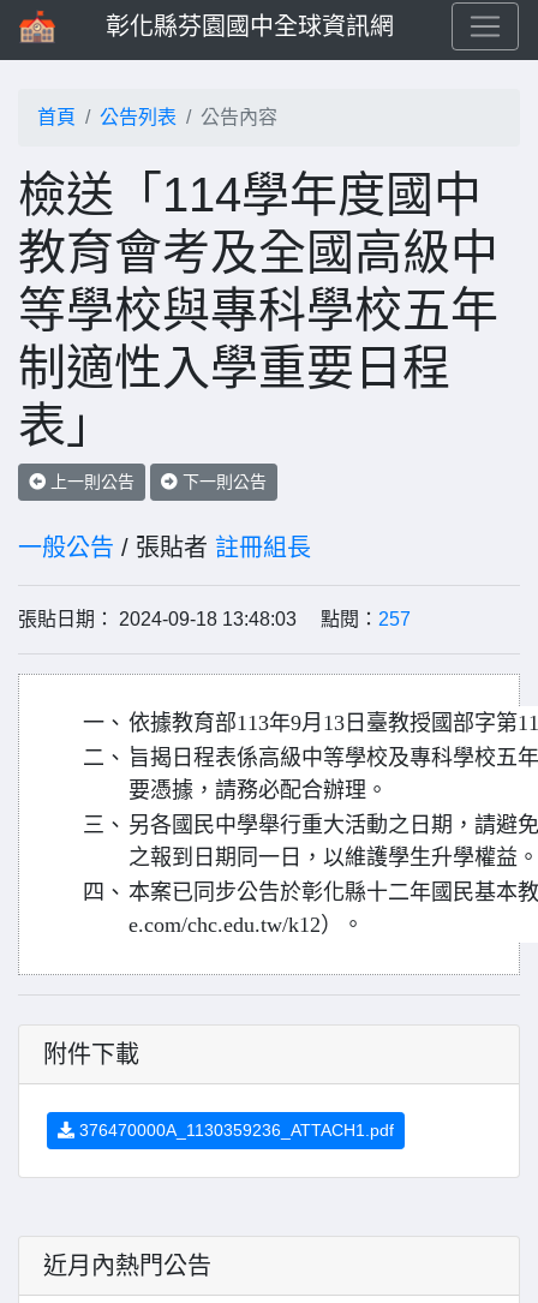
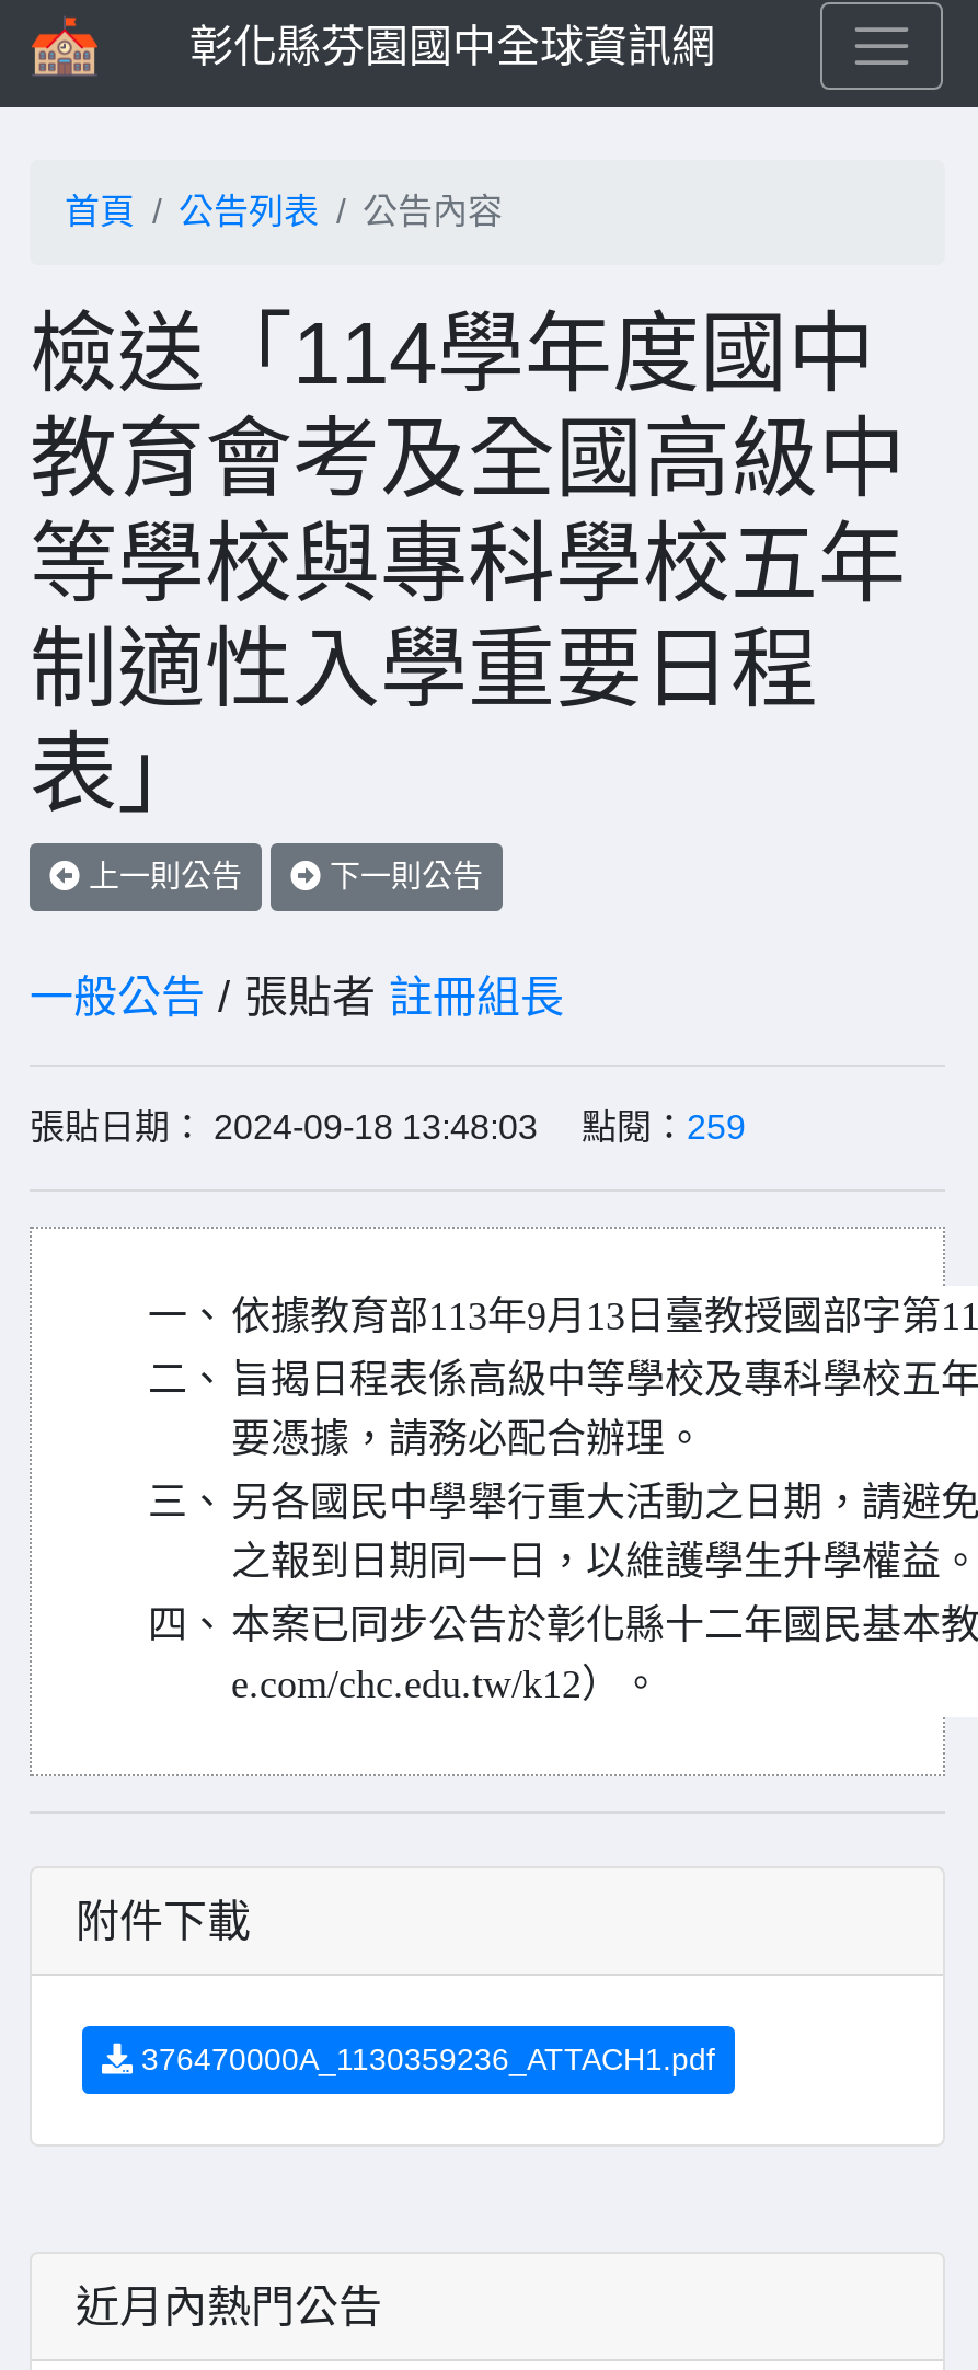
- 張貼日期： 2024-09-18 13:48:03 點閱：257
+ 張貼日期： 2024-09-18 13:48:03 點閱：259
